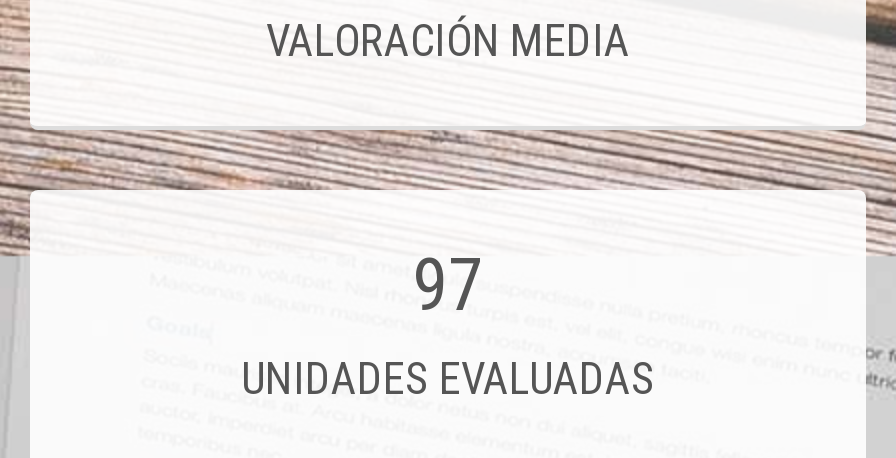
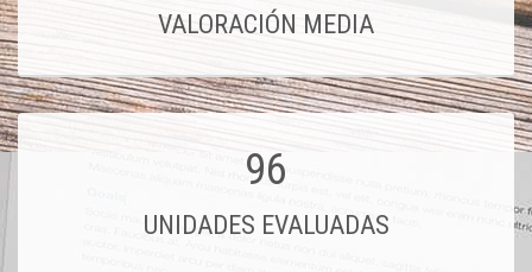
- 97
+ 96
